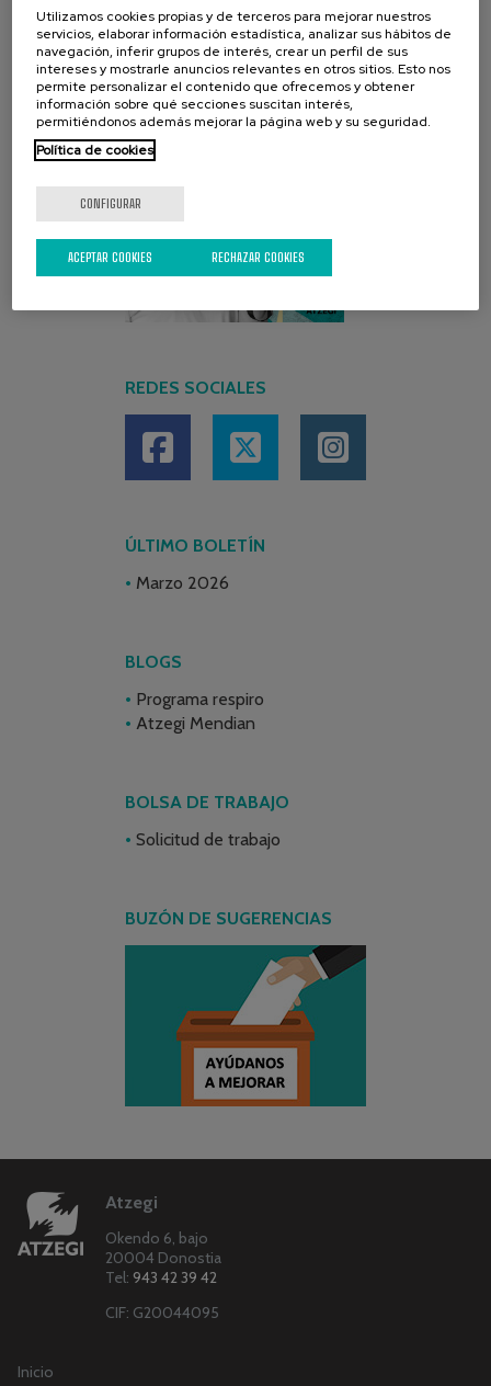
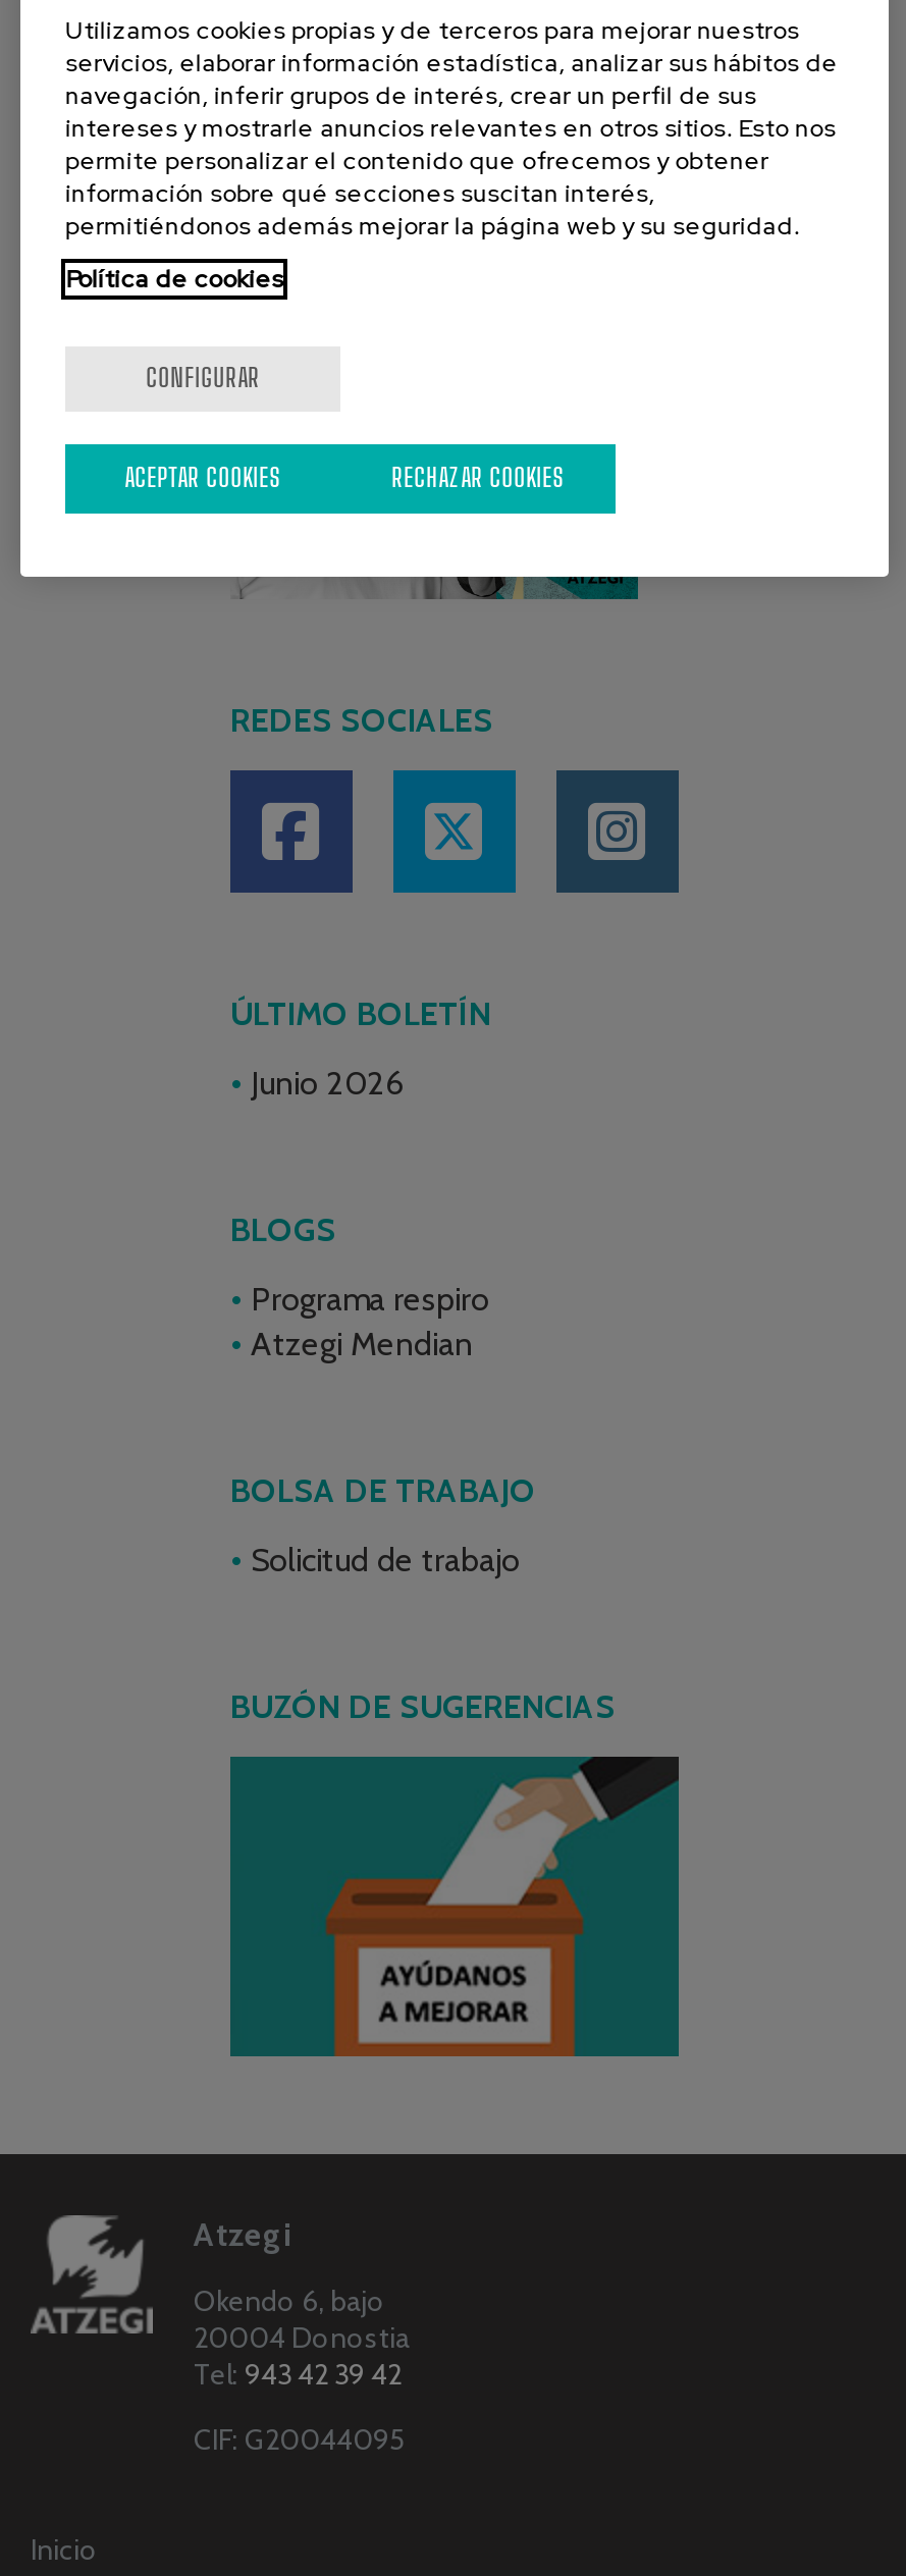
- Marzo 2026
+ Junio 2026
